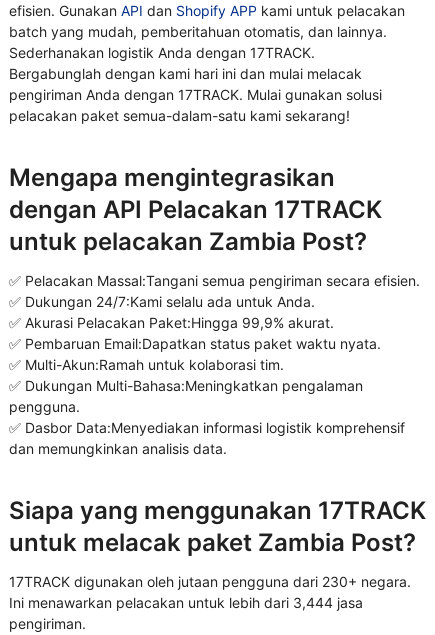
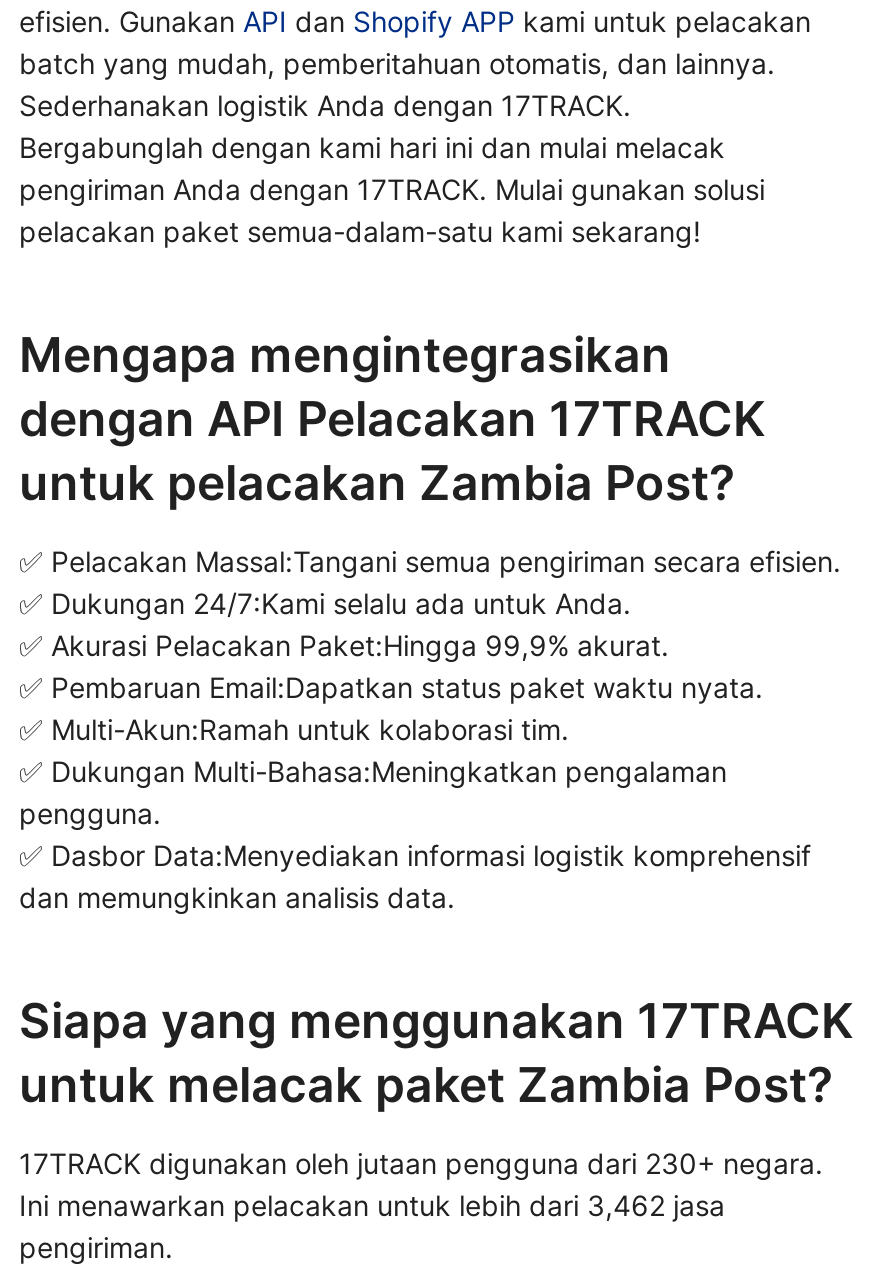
- Ini menawarkan pelacakan untuk lebih dari 3,444 jasa
+ Ini menawarkan pelacakan untuk lebih dari 3,462 jasa
